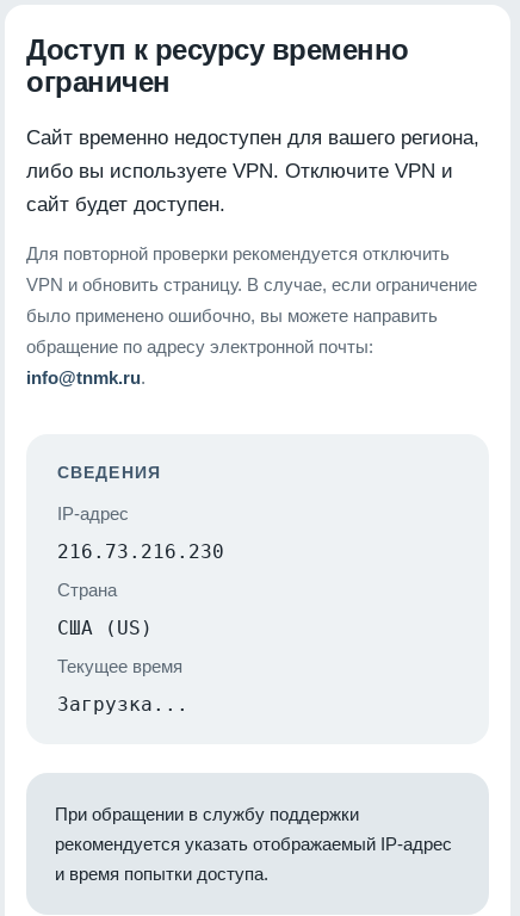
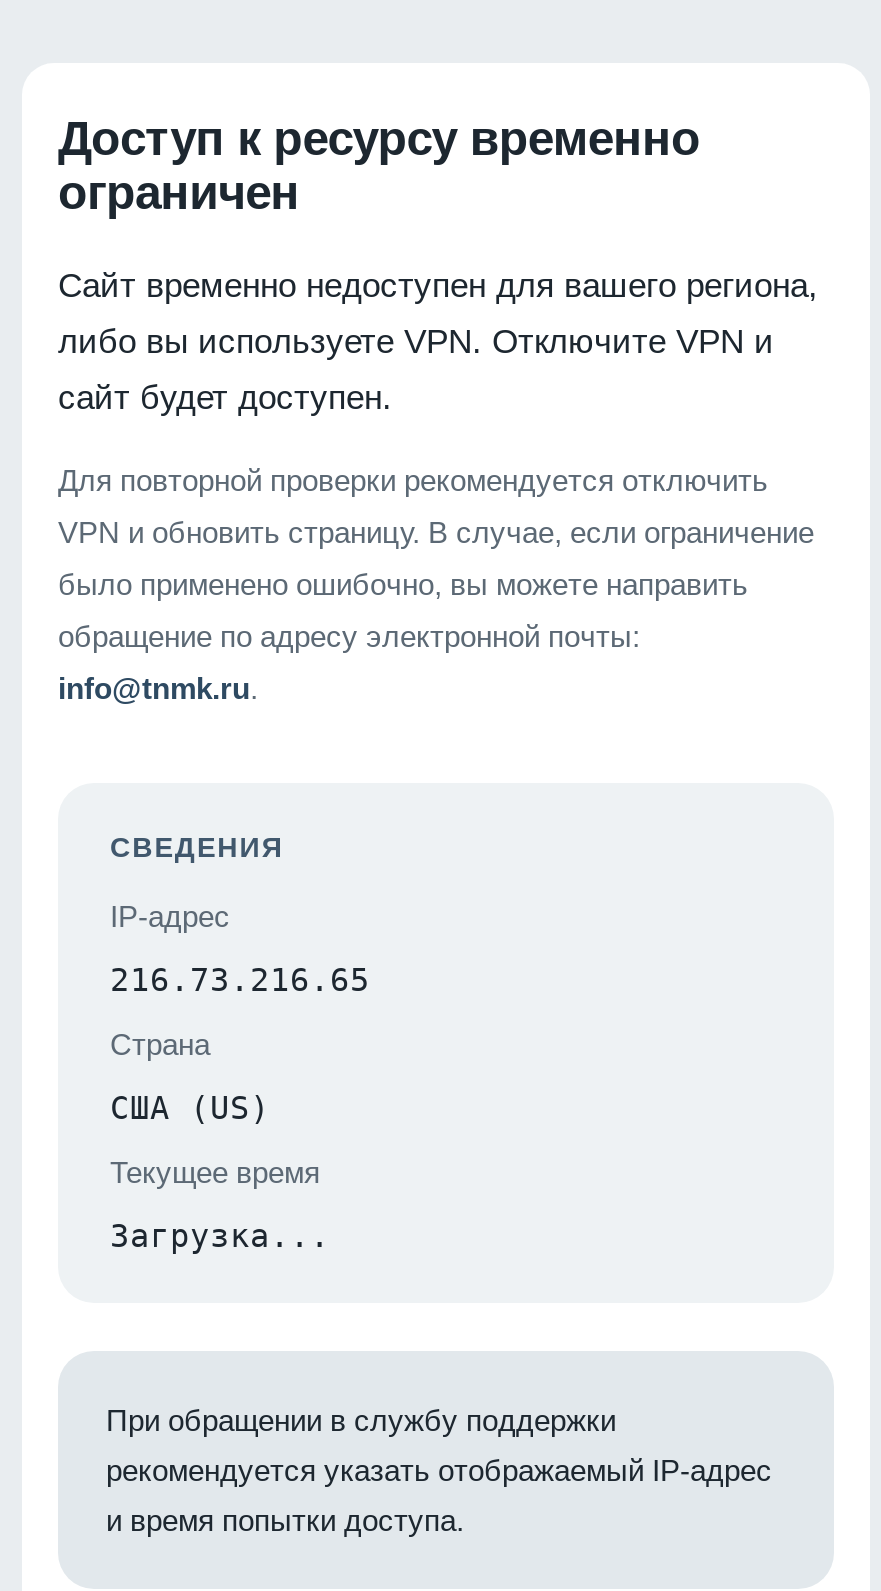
- 216.73.216.230
+ 216.73.216.65
